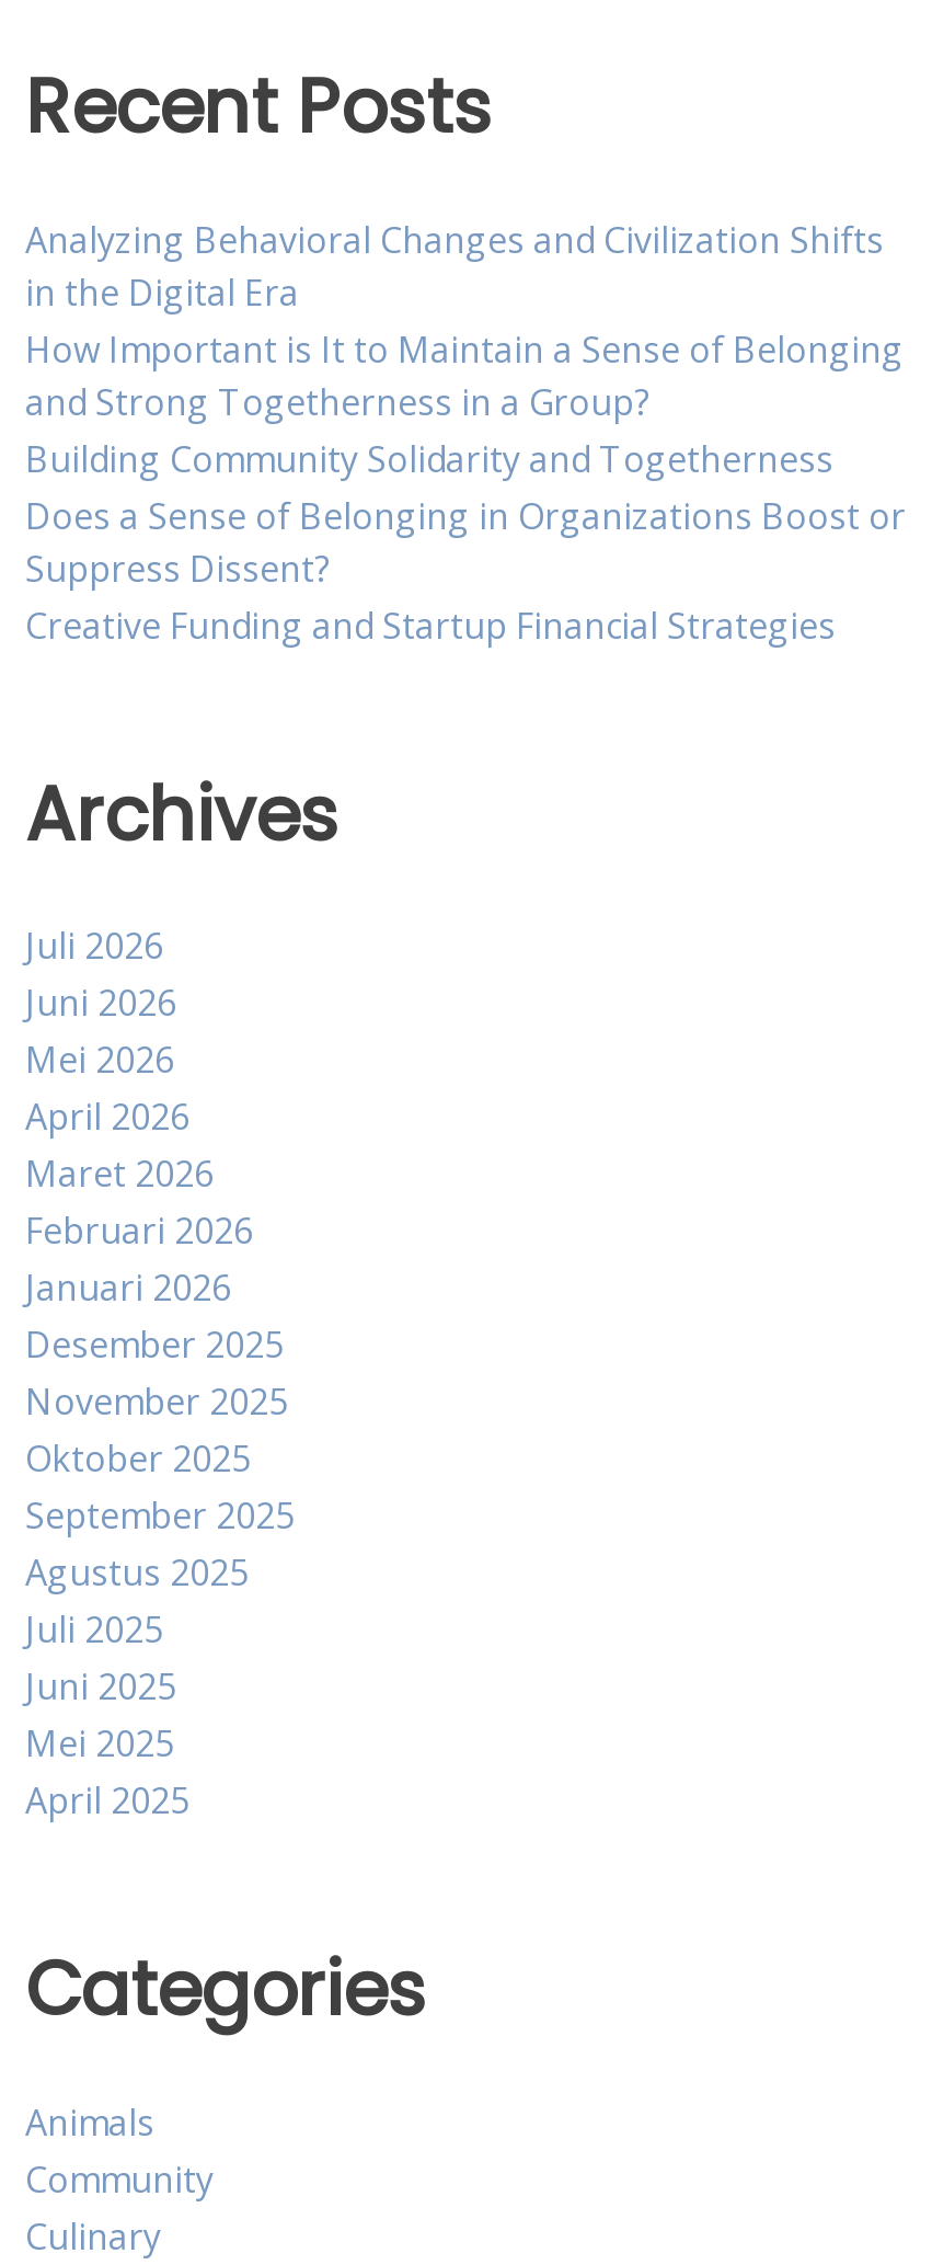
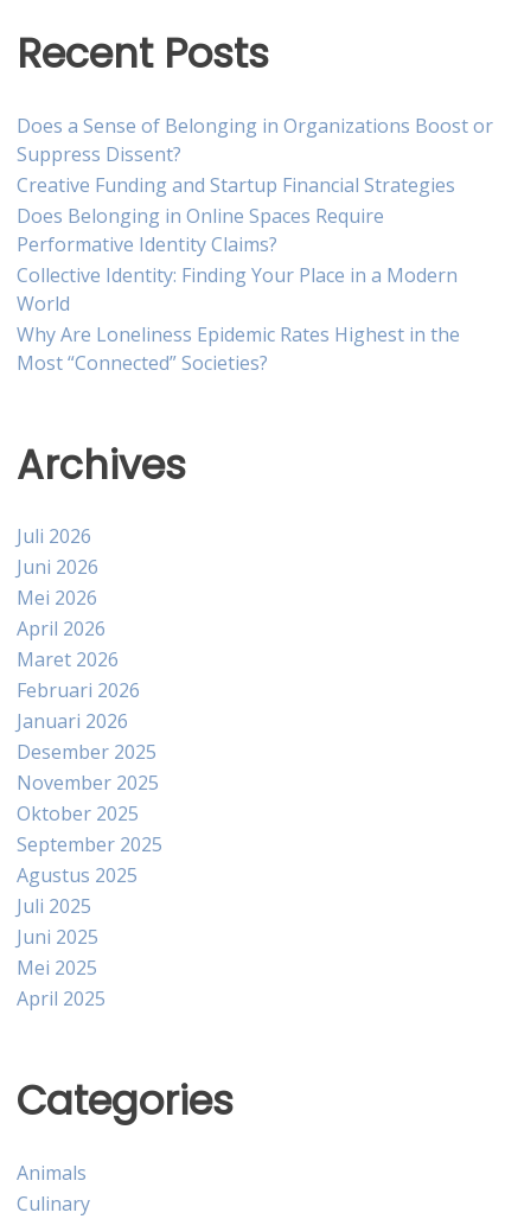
- Analyzing Behavioral Changes and Civilization Shifts
- in the Digital Era
- How Important is It to Maintain a Sense of Belonging
- and Strong Togetherness in a Group?
- Building Community Solidarity and Togetherness

moved up: Does a Sense of Belonging in Organizations Boost or | Suppress Dissent? | Creative Funding and Startup Financial Strategies

+ Does Belonging in Online Spaces Require
+ Performative Identity Claims?
+ Collective Identity: Finding Your Place in a Modern
+ World
+ Why Are Loneliness Epidemic Rates Highest in the
+ Most “Connected” Societies?

moved down: Archives | Juli 2026 | Juni 2026 | ... | Categories | Animals

- Community
